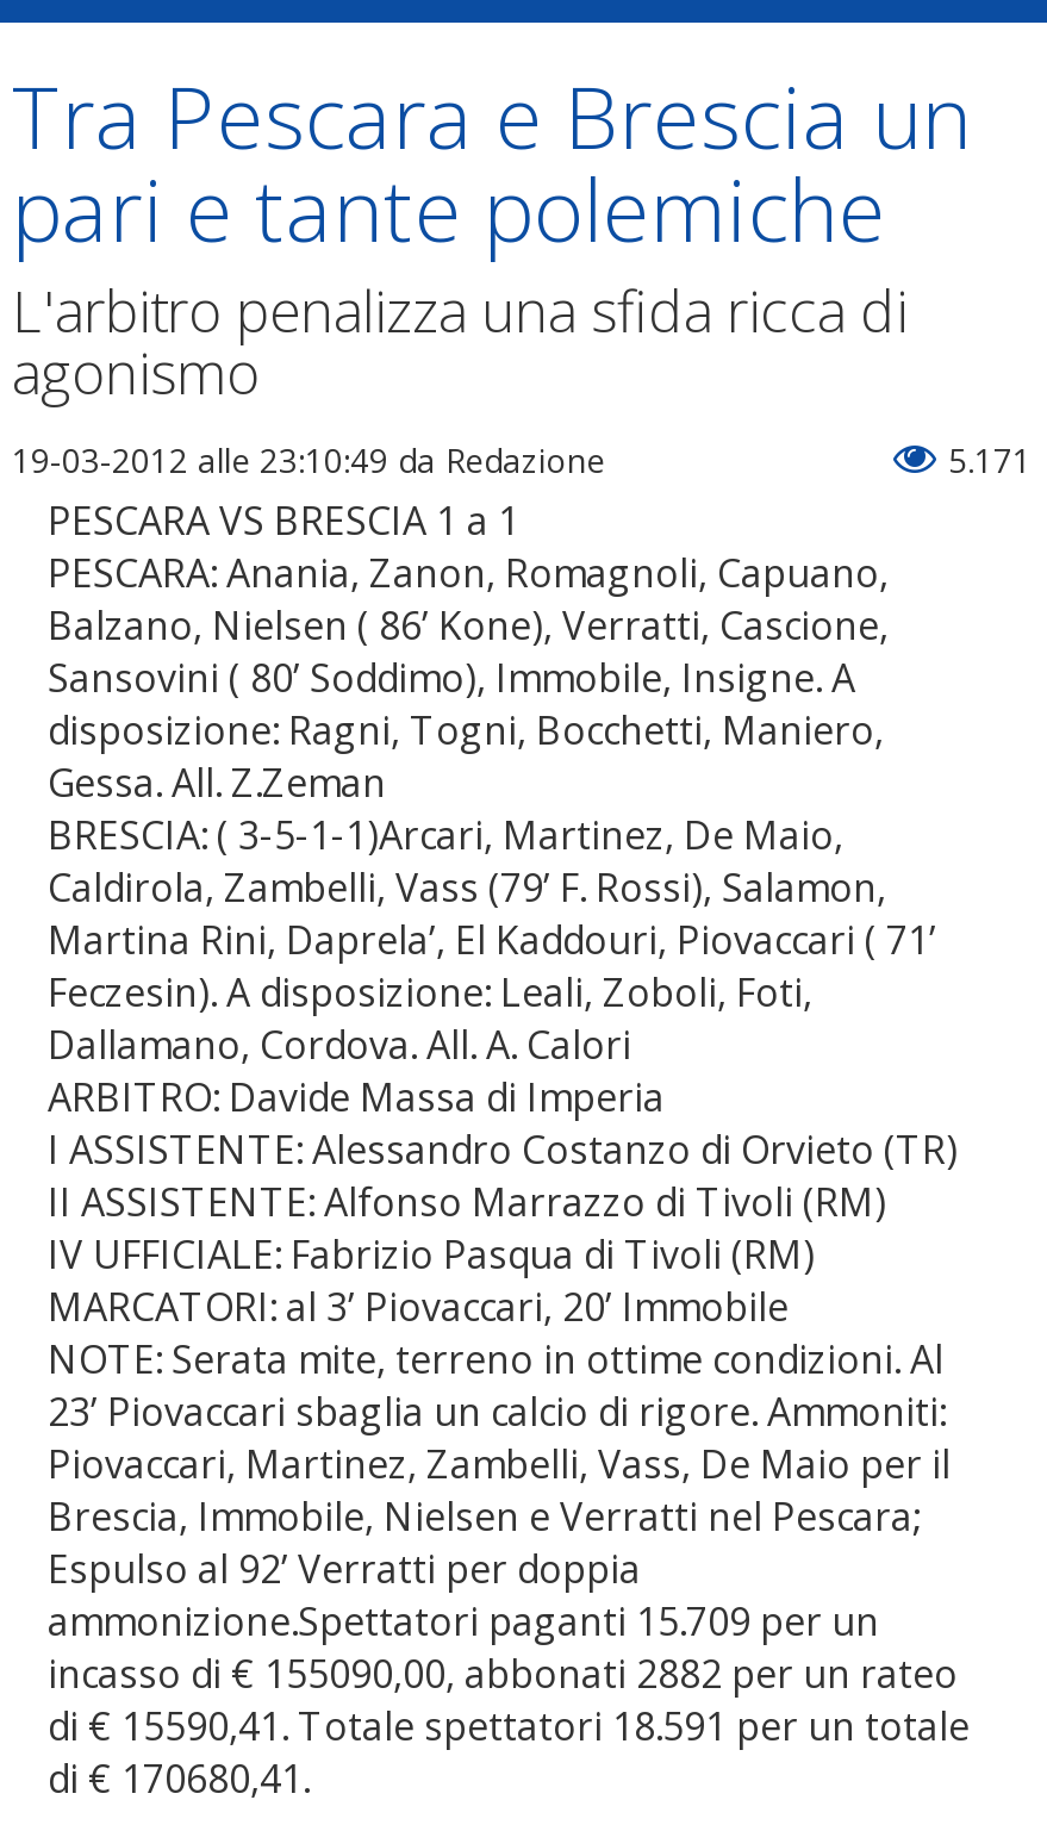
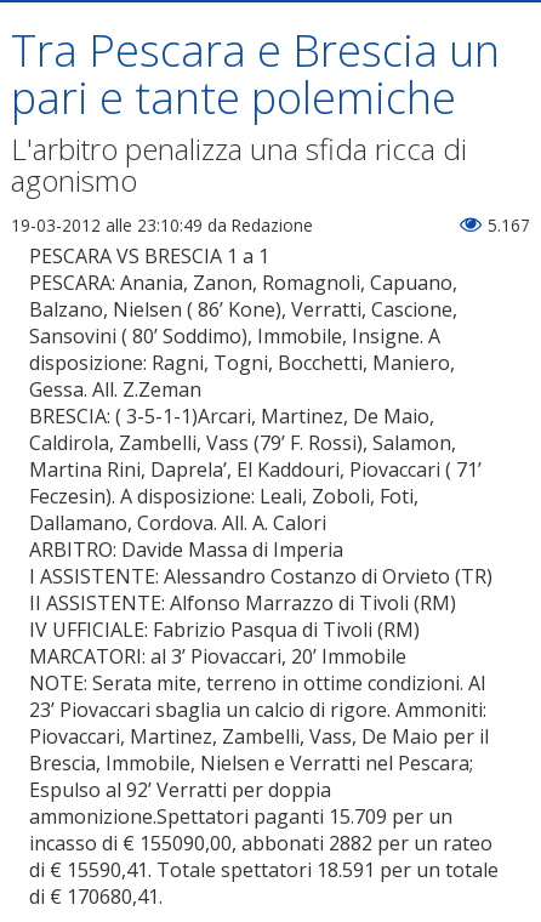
- 5.171
+ 5.167
